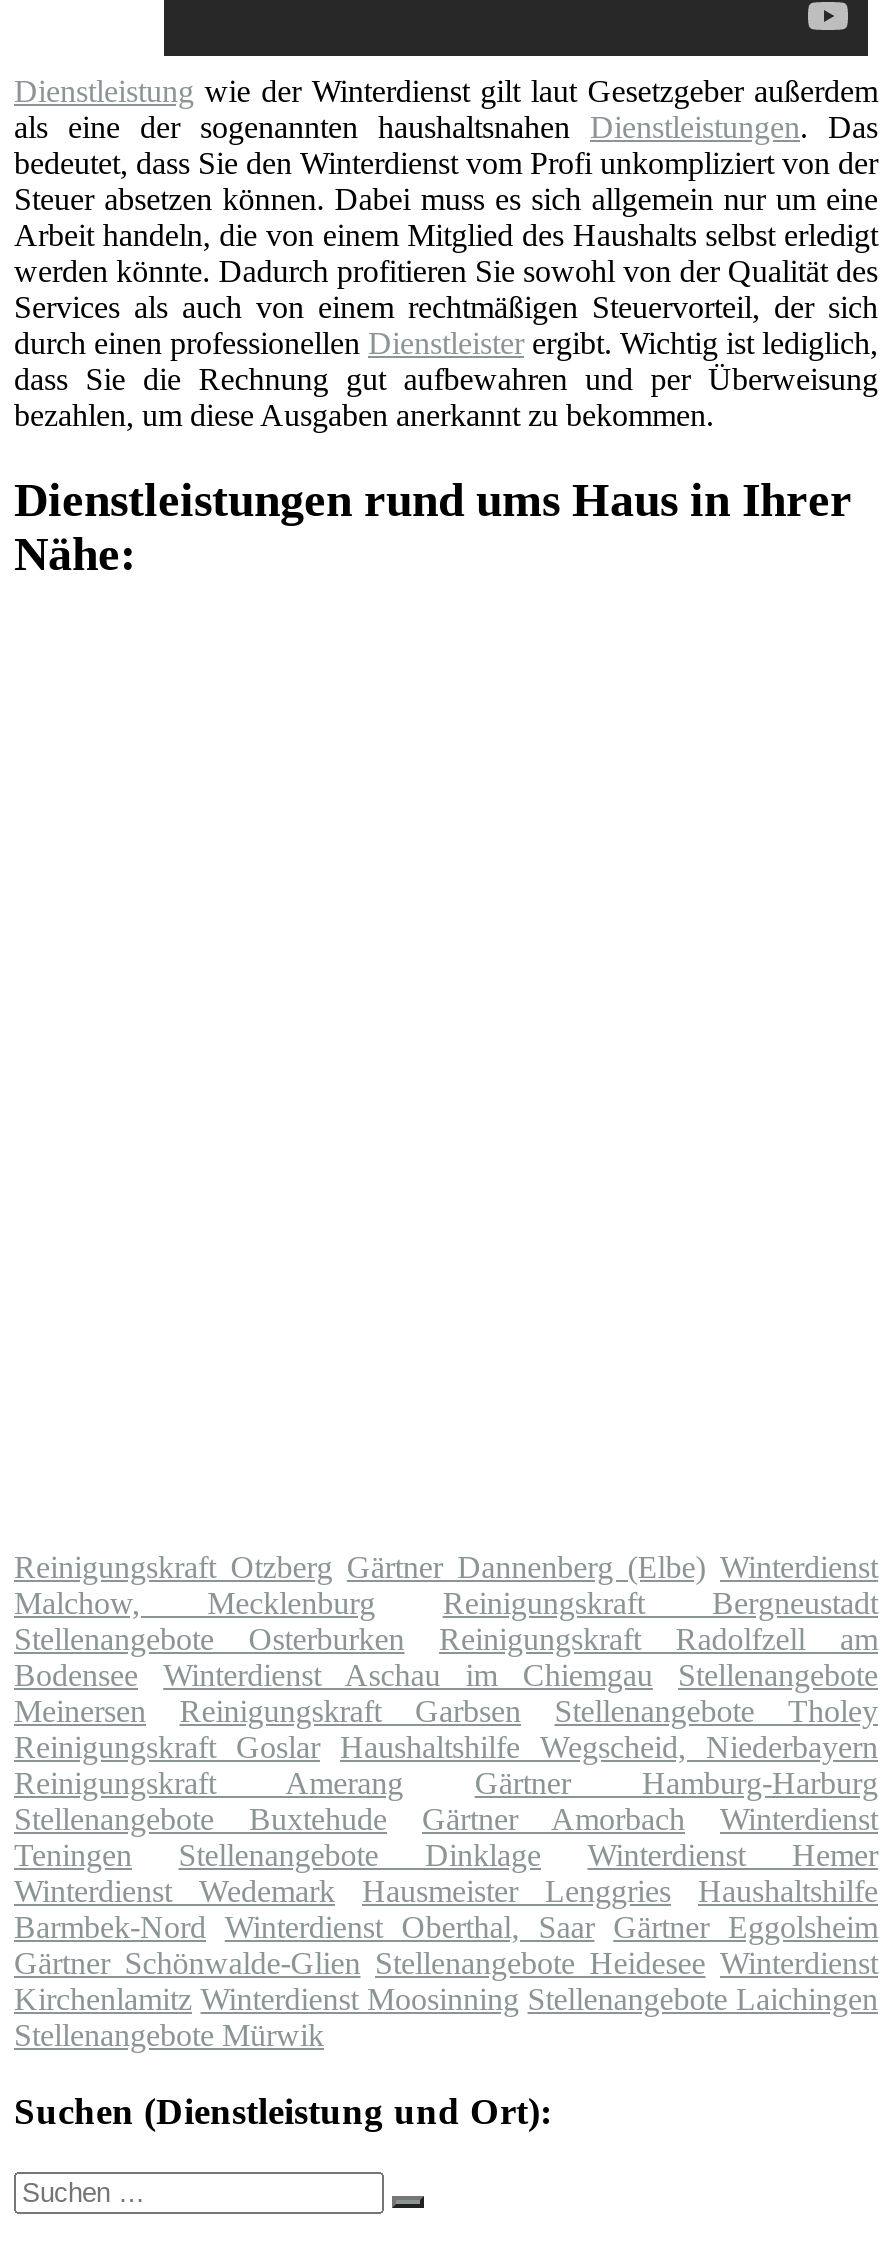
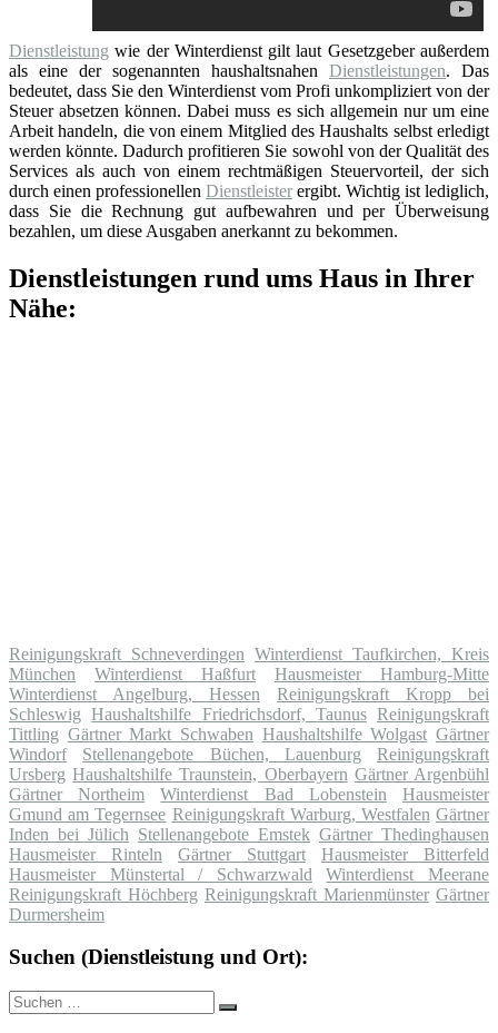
- Reinigungskraft Otzberg Gärtner Dannenberg (Elbe) Winterdienst
- Malchow, Mecklenburg
- Reinigungskraft Bergneustadt
- Stellenangebote Osterburken
- Reinigungskraft Radolfzell am
- Bodensee
- Winterdienst Aschau im Chiemgau
- Stellenangebote
- Meinersen
- Reinigungskraft Garbsen
- Stellenangebote Tholey
- Reinigungskraft Goslar Haushaltshilfe Wegscheid, Niederbayern
- Reinigungskraft Amerang
- Gärtner Hamburg-Harburg
- Stellenangebote Buxtehude
- Gärtner Amorbach
- Winterdienst
- Teningen
- Stellenangebote Dinklage
- Winterdienst Hemer
- Winterdienst Wedemark
- Hausmeister Lenggries
- Haushaltshilfe
- Barmbek-Nord Winterdienst Oberthal, Saar Gärtner Eggolsheim
- Gärtner Schönwalde-Glien Stellenangebote Heidesee Winterdienst
- Kirchenlamitz Winterdienst Moosinning Stellenangebote Laichingen
- Stellenangebote Mürwik
+ Reinigungskraft Schneverdingen Winterdienst Taufkirchen, Kreis
+ München
+ Winterdienst Haßfurt
+ Hausmeister Hamburg-Mitte
+ Winterdienst Angelburg, Hessen
+ Reinigungskraft Kropp bei
+ Schleswig Haushaltshilfe Friedrichsdorf, Taunus Reinigungskraft
+ Tittling Gärtner Markt Schwaben Haushaltshilfe Wolgast Gärtner
+ Windorf
+ Stellenangebote Büchen, Lauenburg
+ Reinigungskraft
+ Ursberg Haushaltshilfe Traunstein, Oberbayern Gärtner Argenbühl
+ Gärtner Northeim
+ Winterdienst Bad Lobenstein
+ Hausmeister
+ Gmund am Tegernsee Reinigungskraft Warburg, Westfalen Gärtner
+ Inden bei Jülich Stellenangebote Emstek Gärtner Thedinghausen
+ Hausmeister Rinteln
+ Gärtner Stuttgart
+ Hausmeister Bitterfeld
+ Hausmeister Münstertal / Schwarzwald
+ Winterdienst Meerane
+ Reinigungskraft Höchberg Reinigungskraft Marienmünster Gärtner
+ Durmersheim
